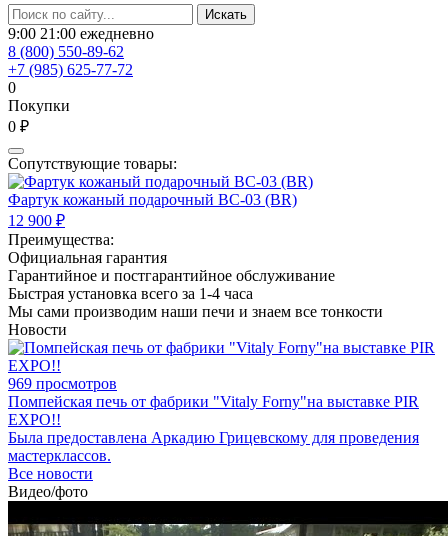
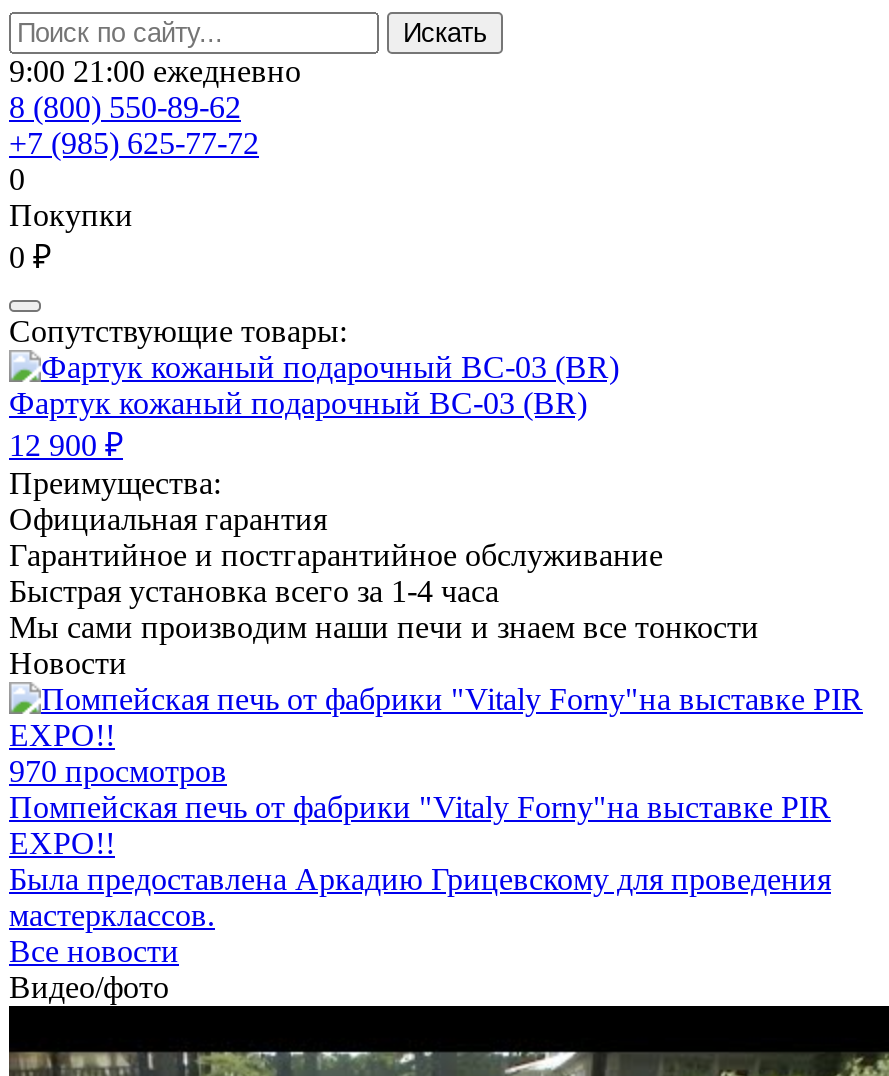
- 969 просмотров
+ 970 просмотров
